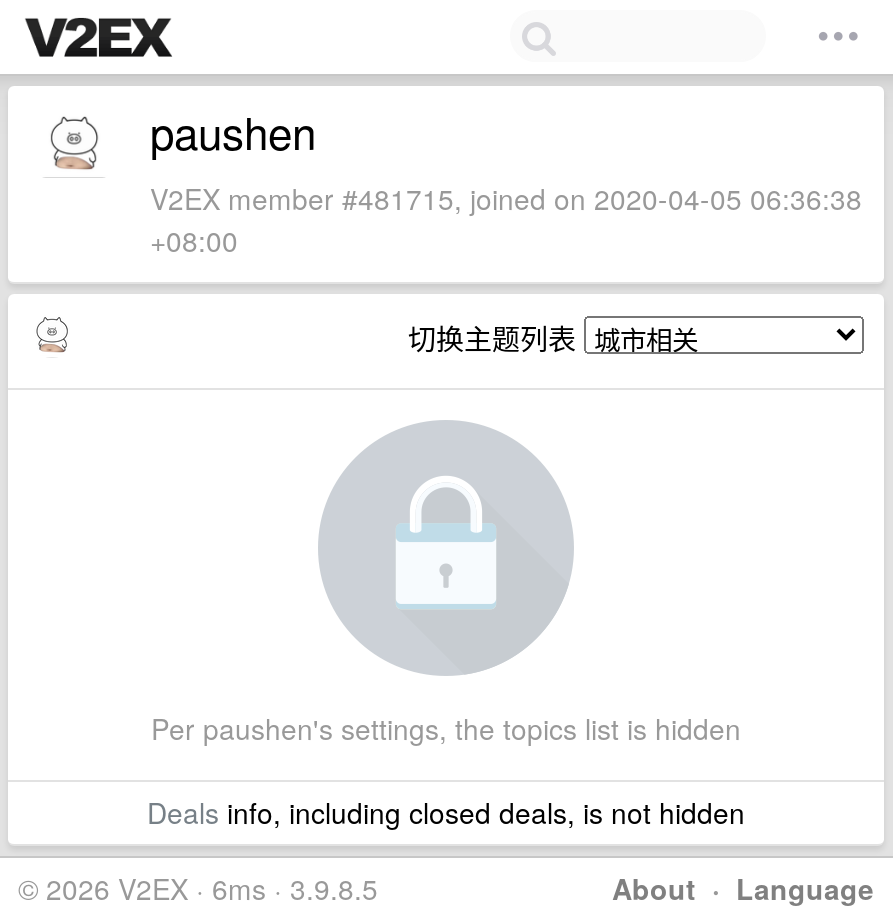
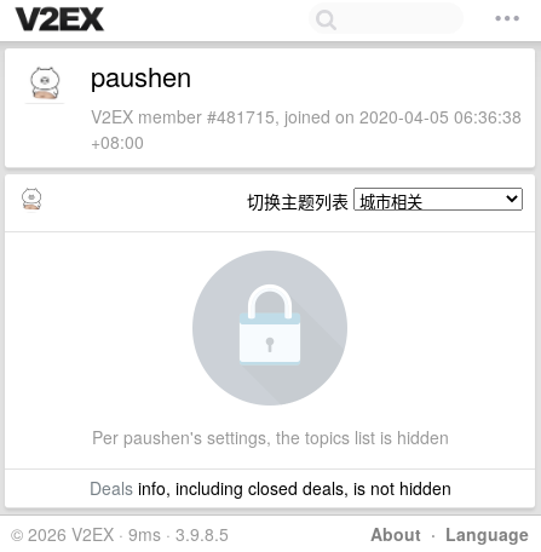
- © 2026 V2EX · 6ms · 3.9.8.5
+ © 2026 V2EX · 9ms · 3.9.8.5
